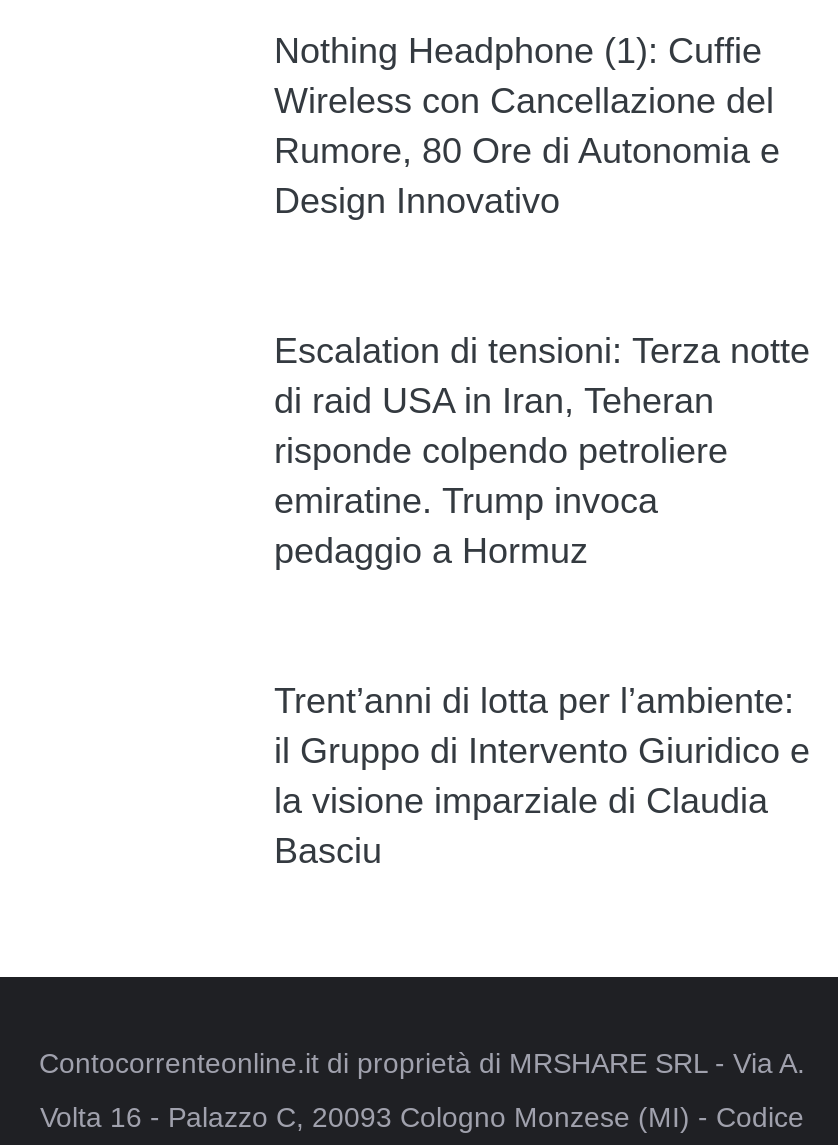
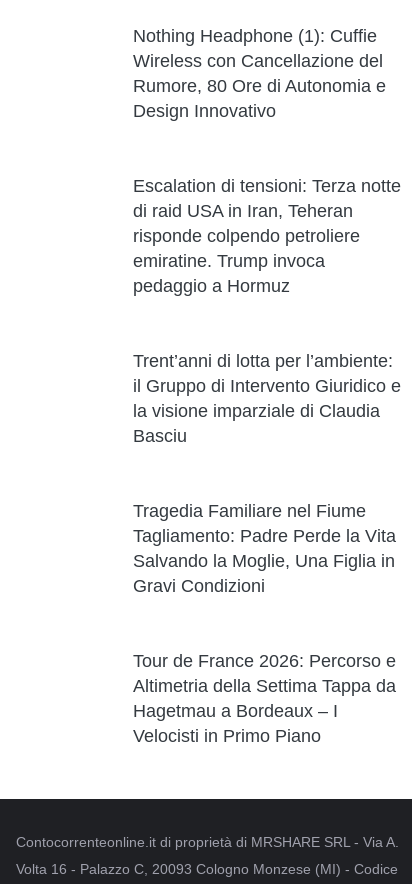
+ Tragedia Familiare nel Fiume
+ Tagliamento: Padre Perde la Vita
+ Salvando la Moglie, Una Figlia in
+ Gravi Condizioni

+ Tour de France 2026: Percorso e
+ Altimetria della Settima Tappa da
+ Hagetmau a Bordeaux – I
+ Velocisti in Primo Piano
